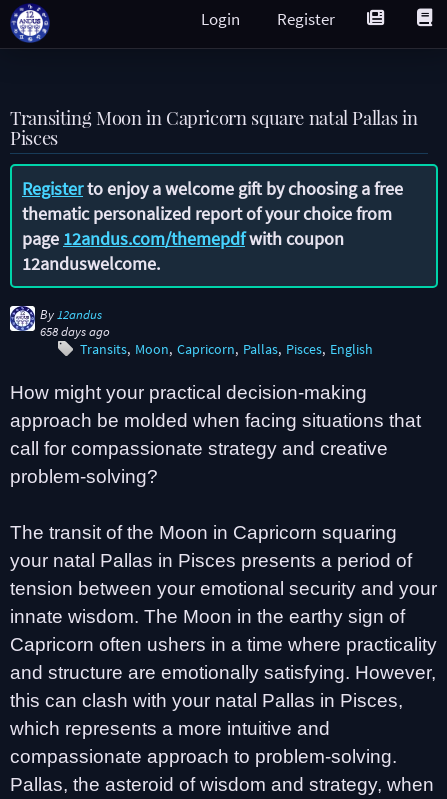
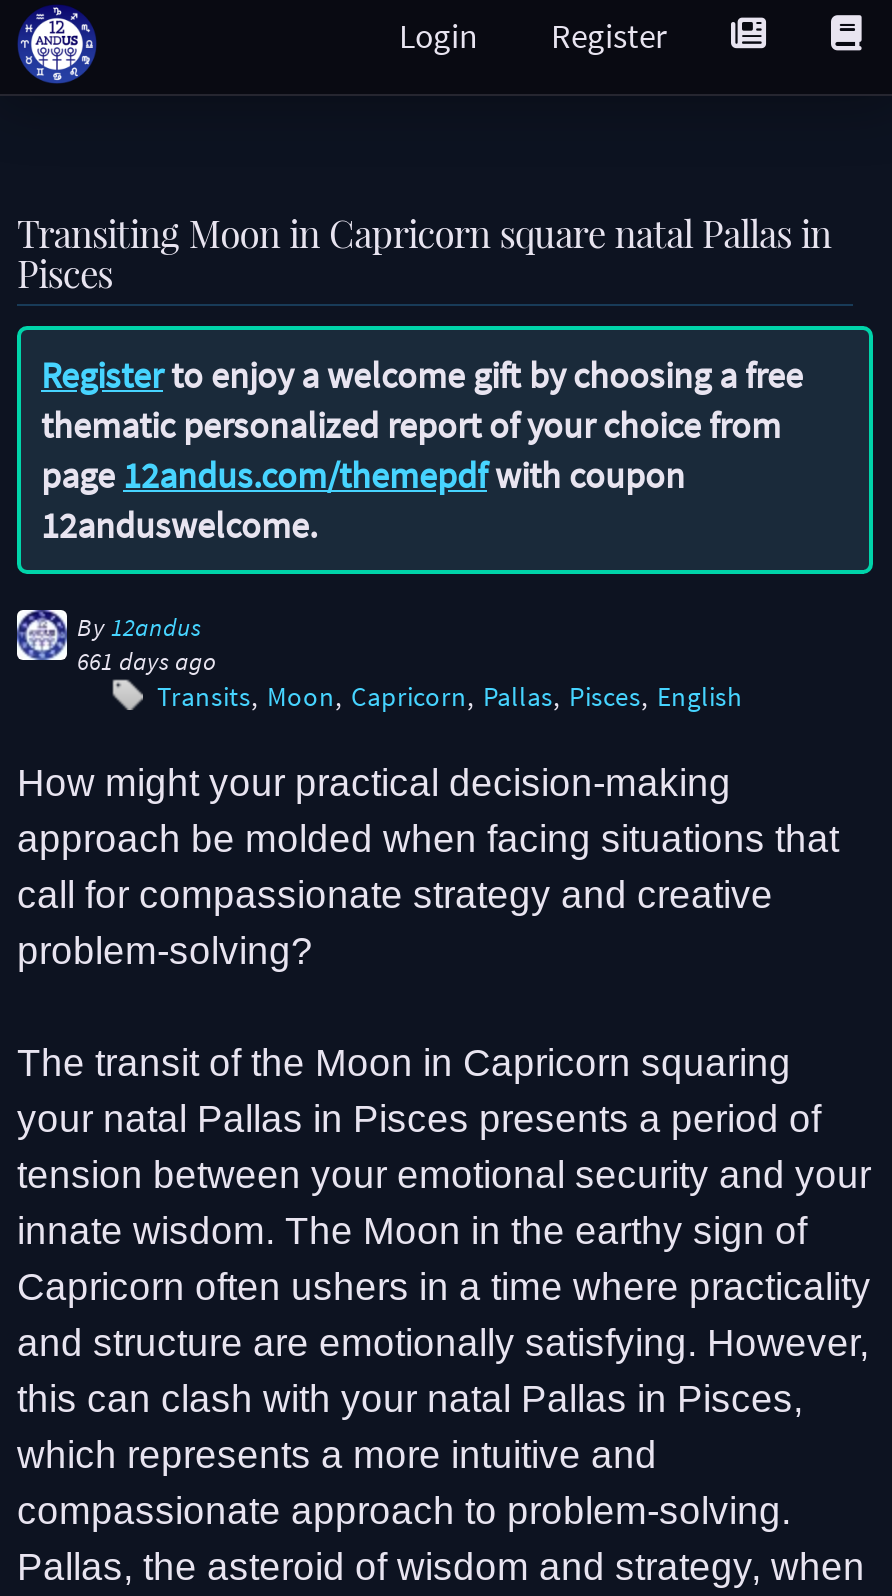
- 658 days ago
+ 661 days ago
